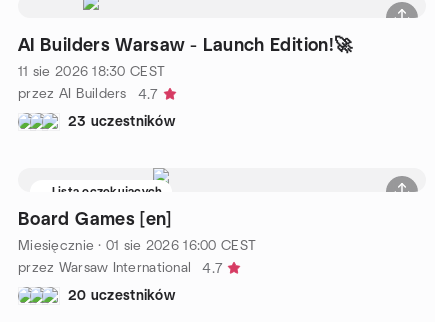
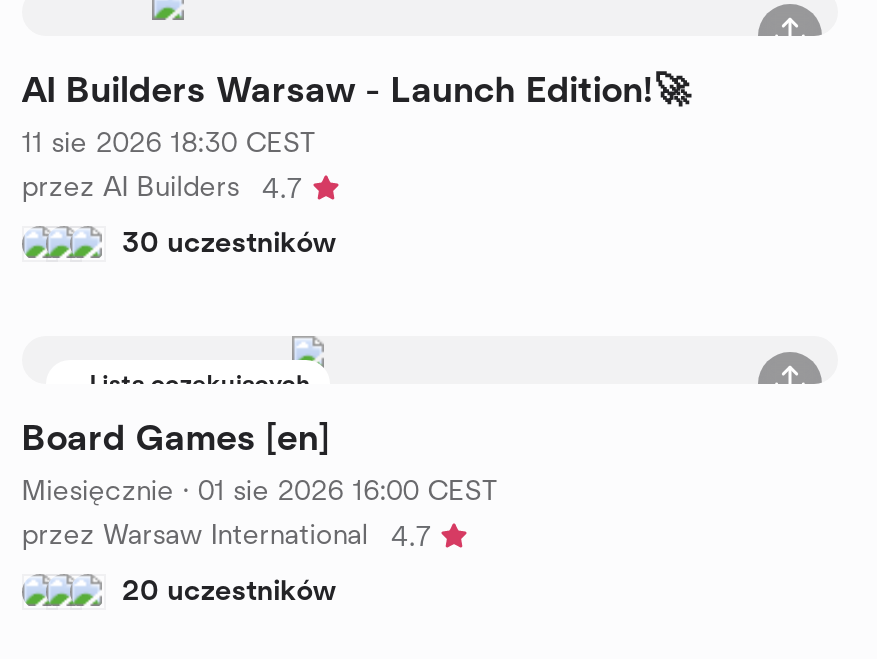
- 23 uczestników
+ 30 uczestników
